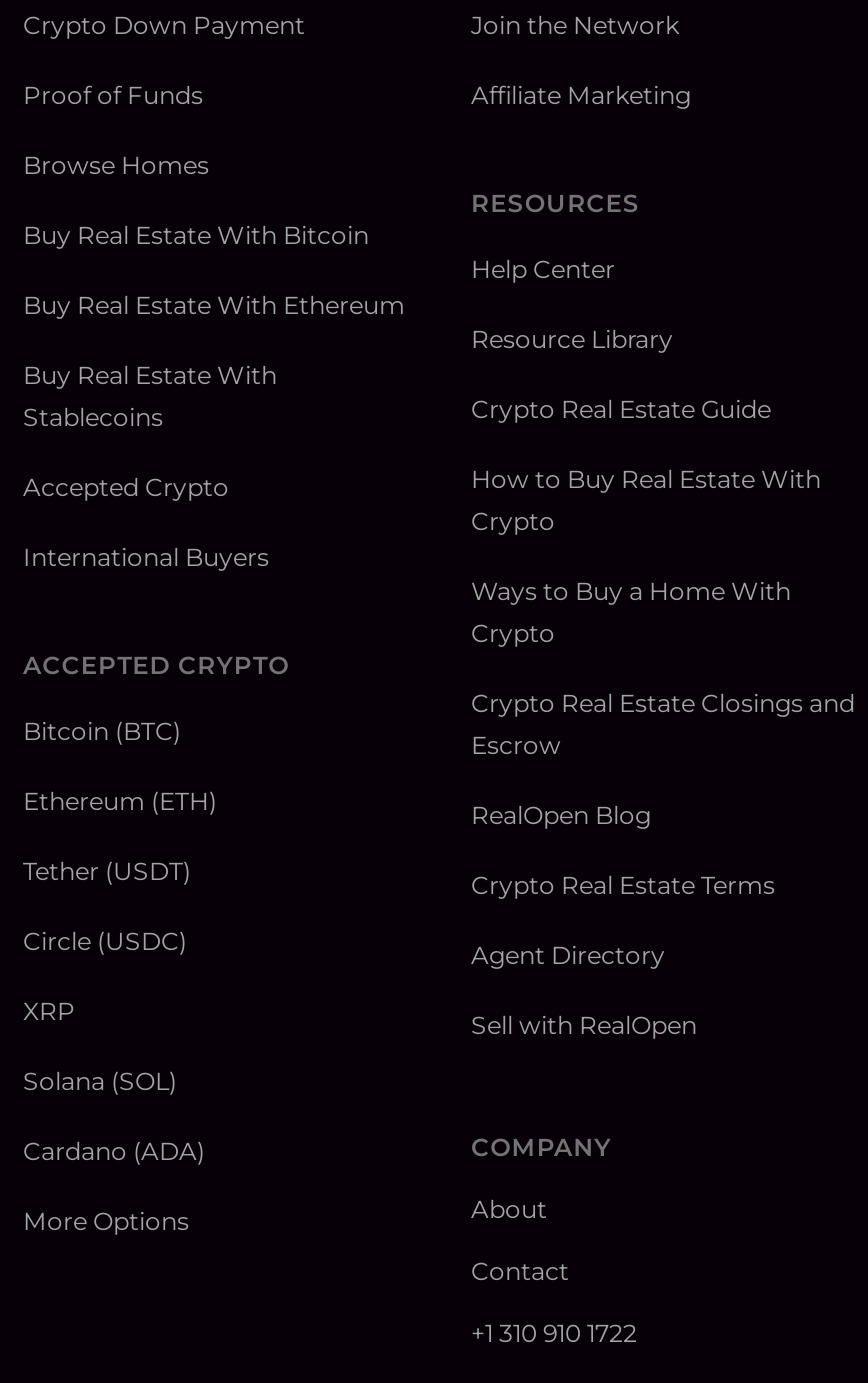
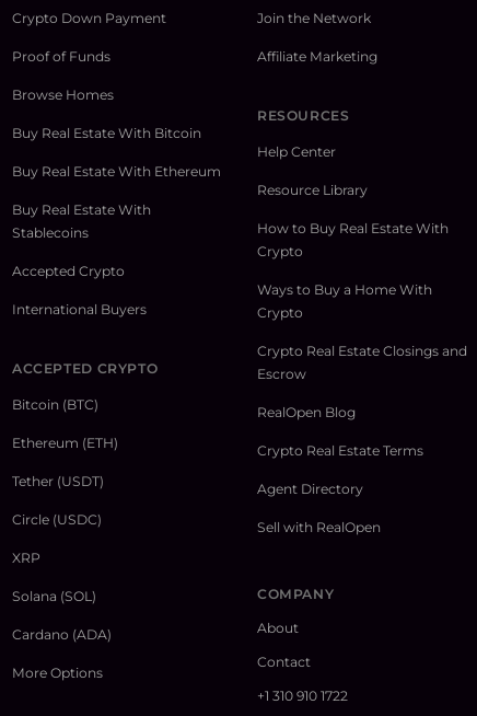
- Crypto Real Estate Guide
